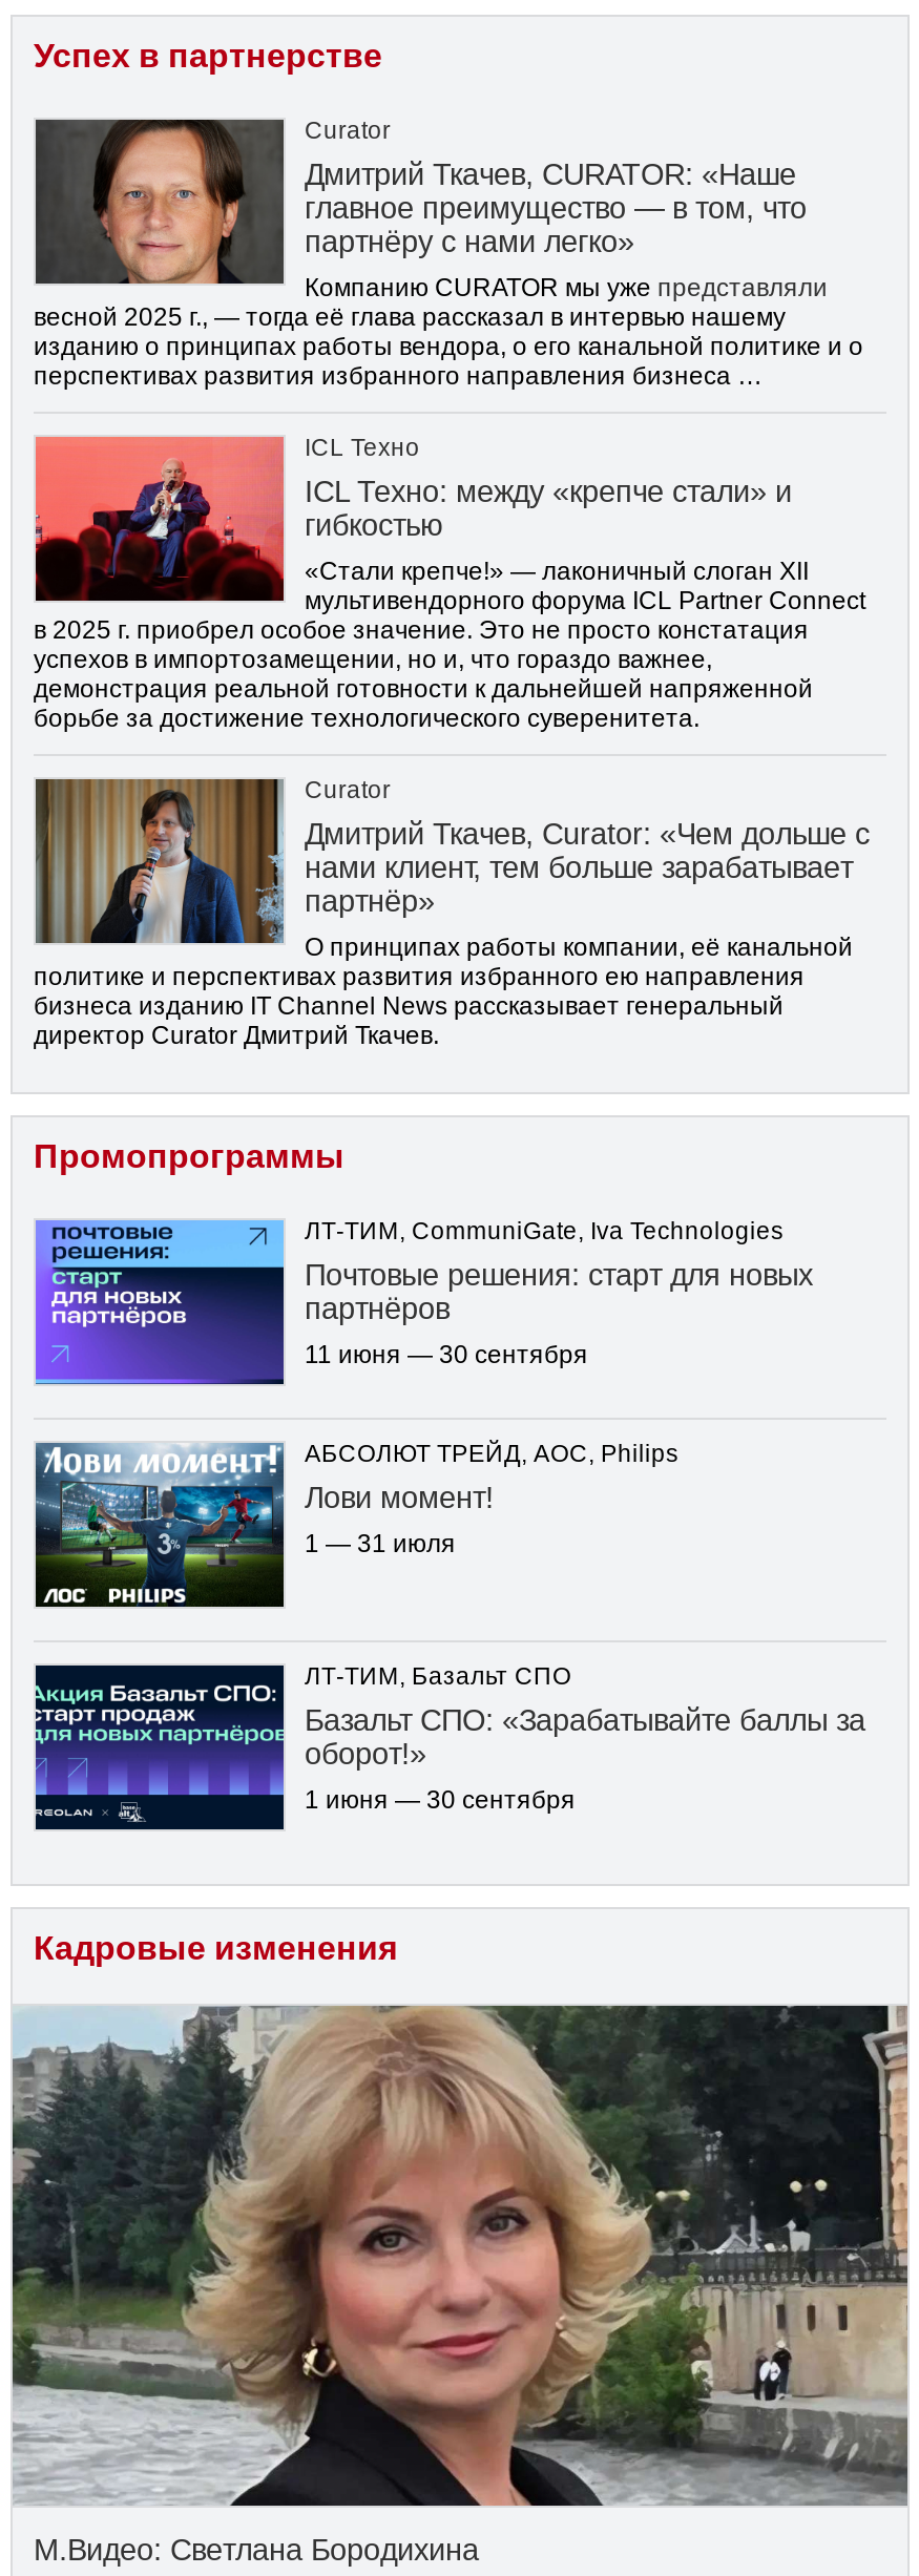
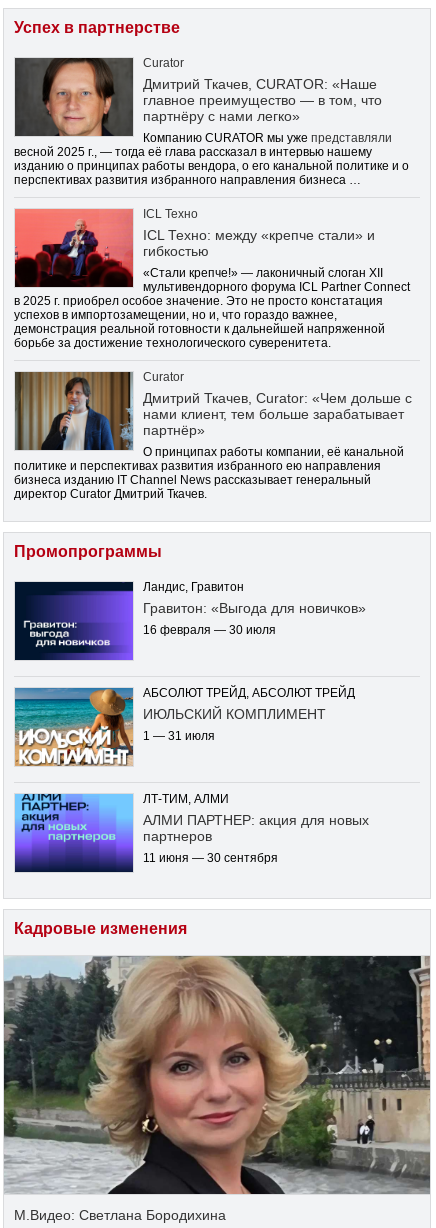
- [image]
- ЛТ-ТИМ, CommuniGate, Iva Technologies
- Почтовые решения: старт для новых
- партнёров
+ [image]
+ Ландис, Гравитон
+ Гравитон: «Выгода для новичков»
+ 16 февраля — 30 июля

moved down: 11 июня — 30 сентября

- [image]
- АБСОЛЮТ ТРЕЙД, AOC, Philips
- Лови момент!
+ [image]
+ АБСОЛЮТ ТРЕЙД, АБСОЛЮТ ТРЕЙД
+ ИЮЛЬСКИЙ КОМПЛИМЕНТ

- [image]
- ЛТ-ТИМ, Базальт СПО
- Базальт СПО: «Зарабатывайте баллы за
- оборот!»
- 1 июня — 30 сентября
+ [image]
+ ЛТ-ТИМ, АЛМИ
+ АЛМИ ПАРТНЕР: акция для новых
+ партнеров
